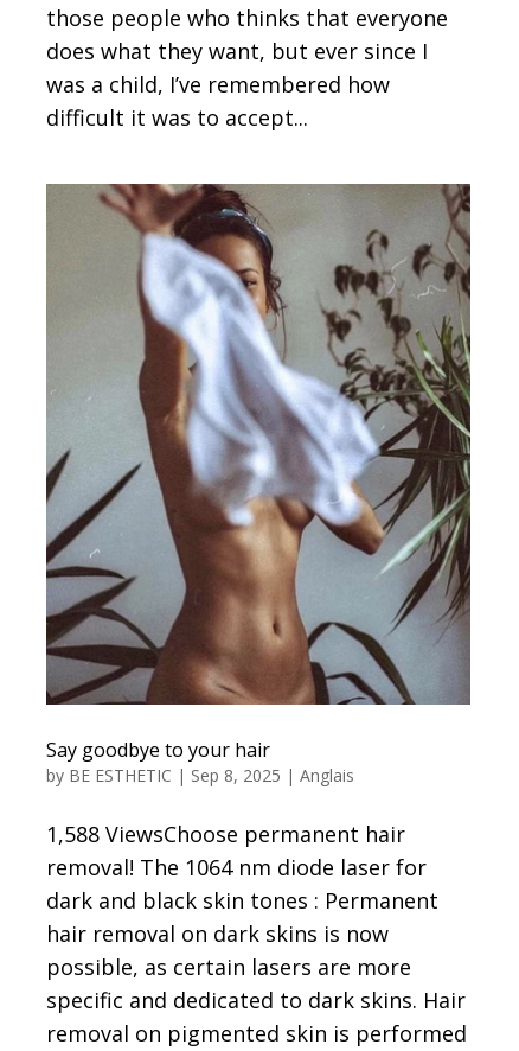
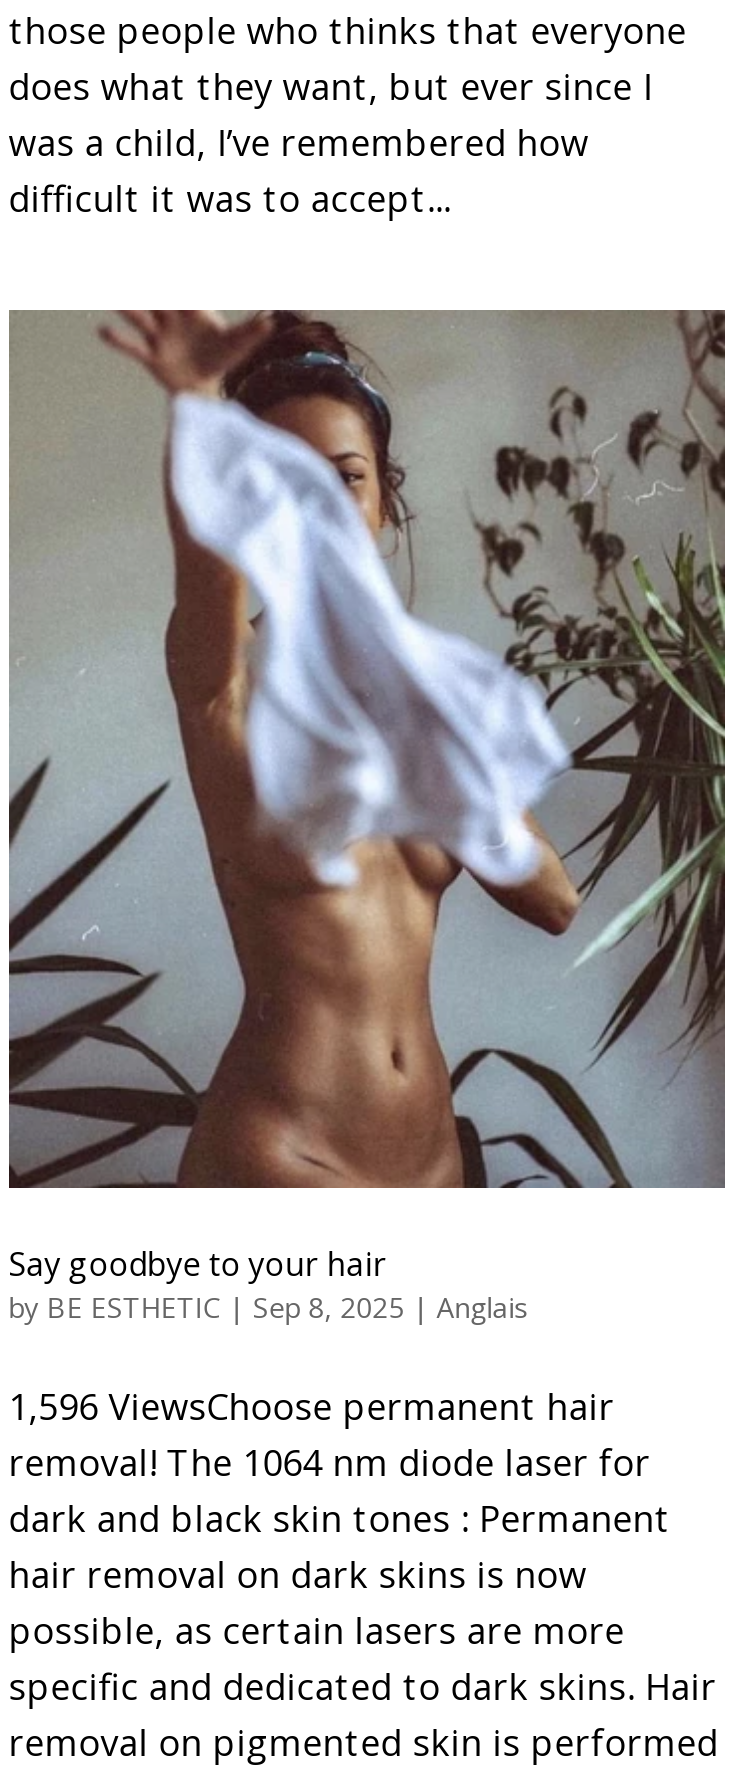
- 1,588 ViewsChoose permanent hair
+ 1,596 ViewsChoose permanent hair
